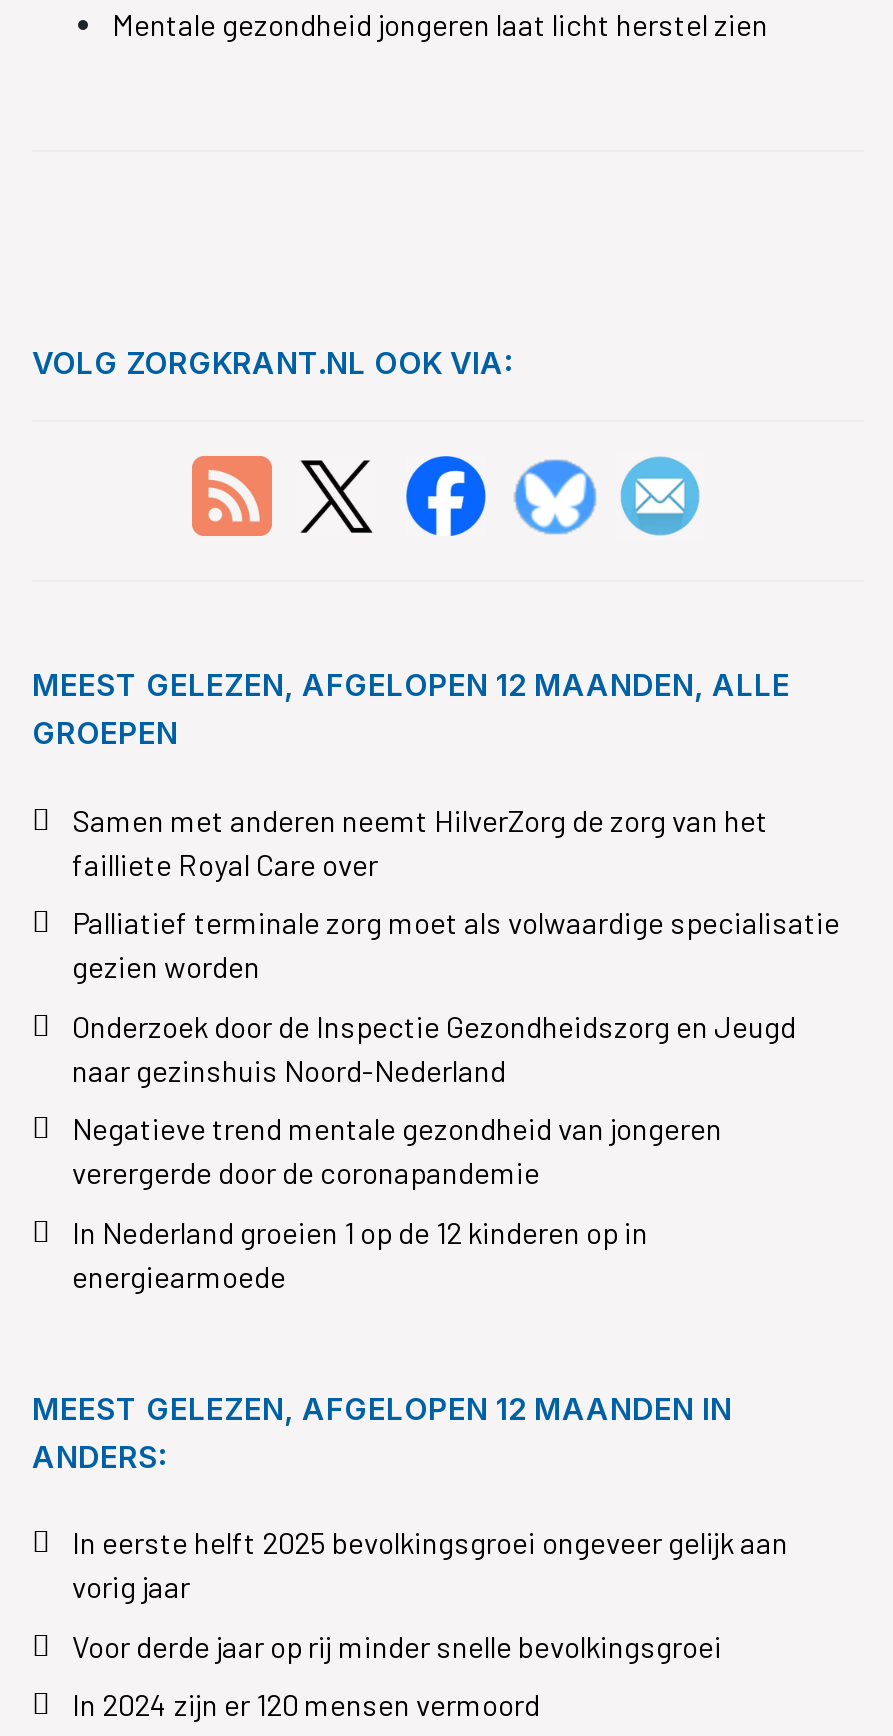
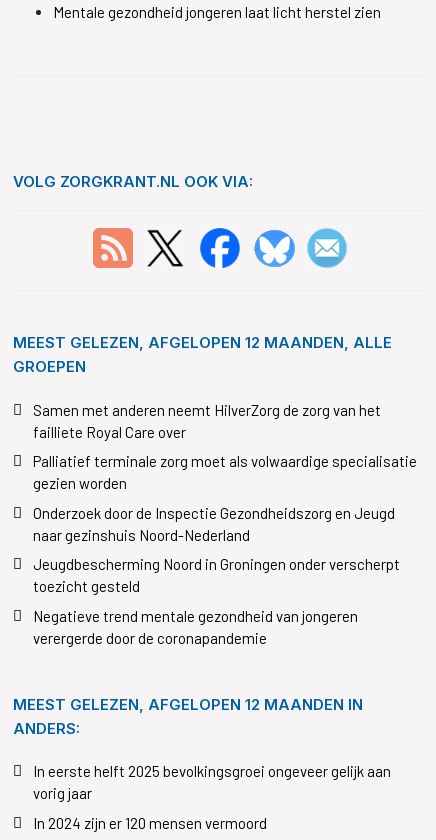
+ Jeugdbescherming Noord in Groningen onder verscherpt
+ toezicht gesteld

moved down: Negatieve trend mentale gezondheid van jongeren | verergerde door de coronapandemie

- In Nederland groeien 1 op de 12 kinderen op in
- energiearmoede

- Voor derde jaar op rij minder snelle bevolkingsgroei
